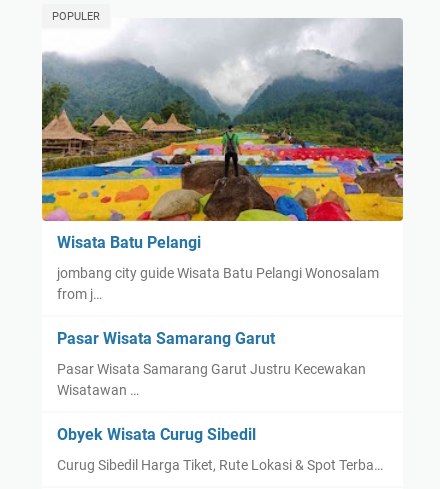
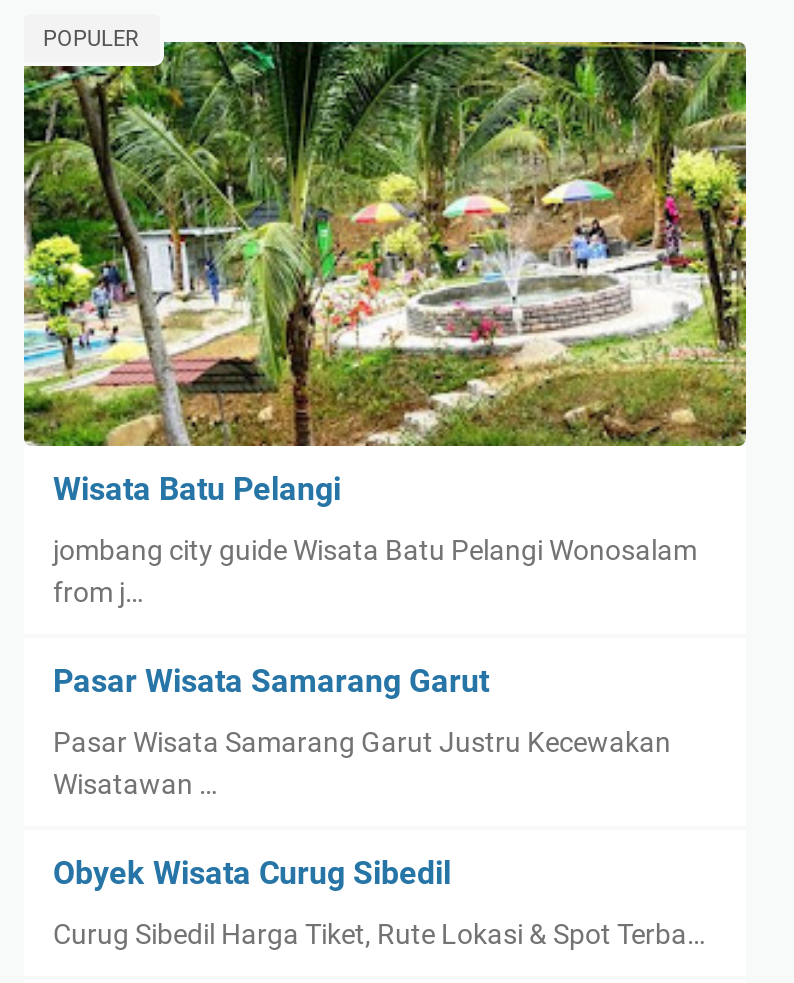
- [image]
+ [image]
